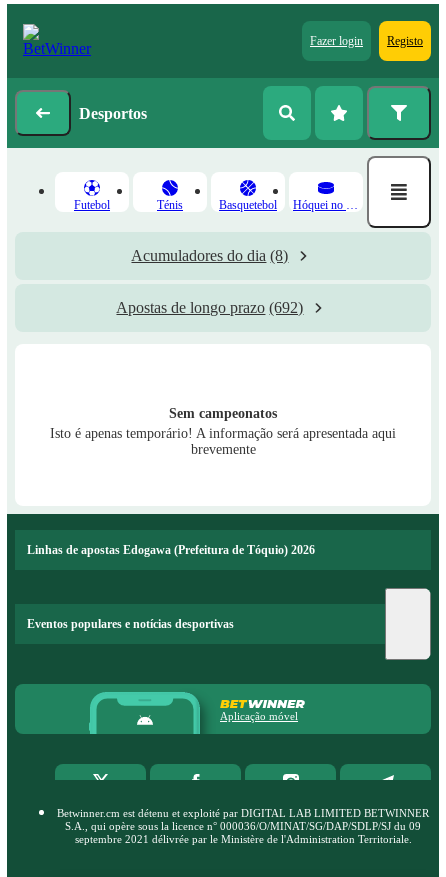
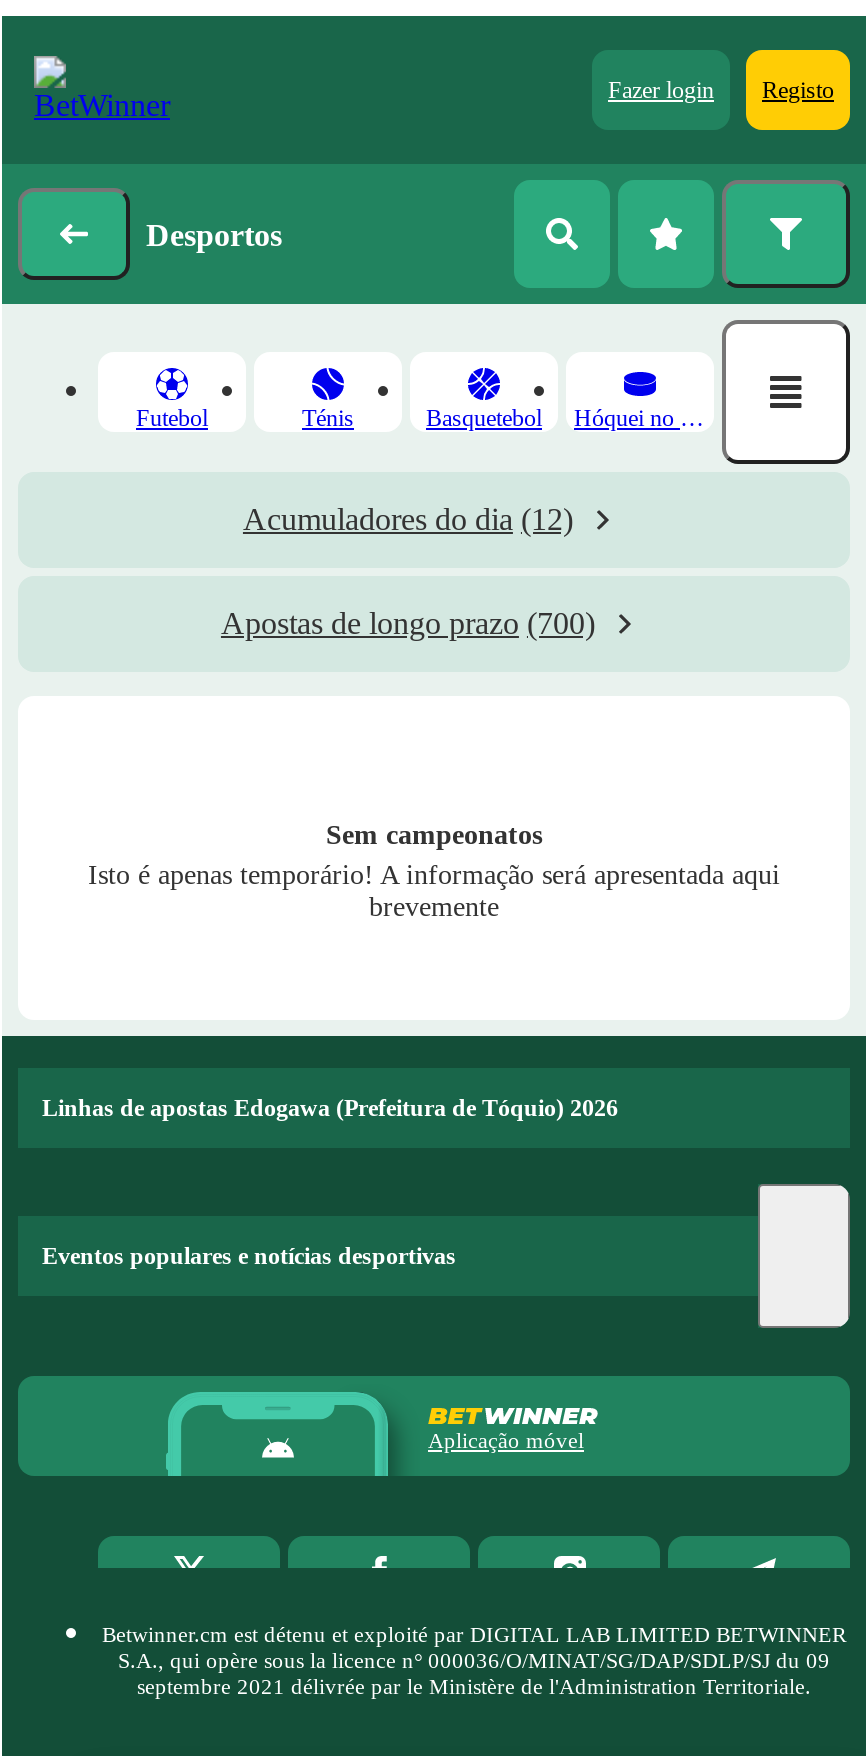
- Acumuladores do dia (8)
+ Acumuladores do dia (12)

- Apostas de longo prazo (692)
+ Apostas de longo prazo (700)
